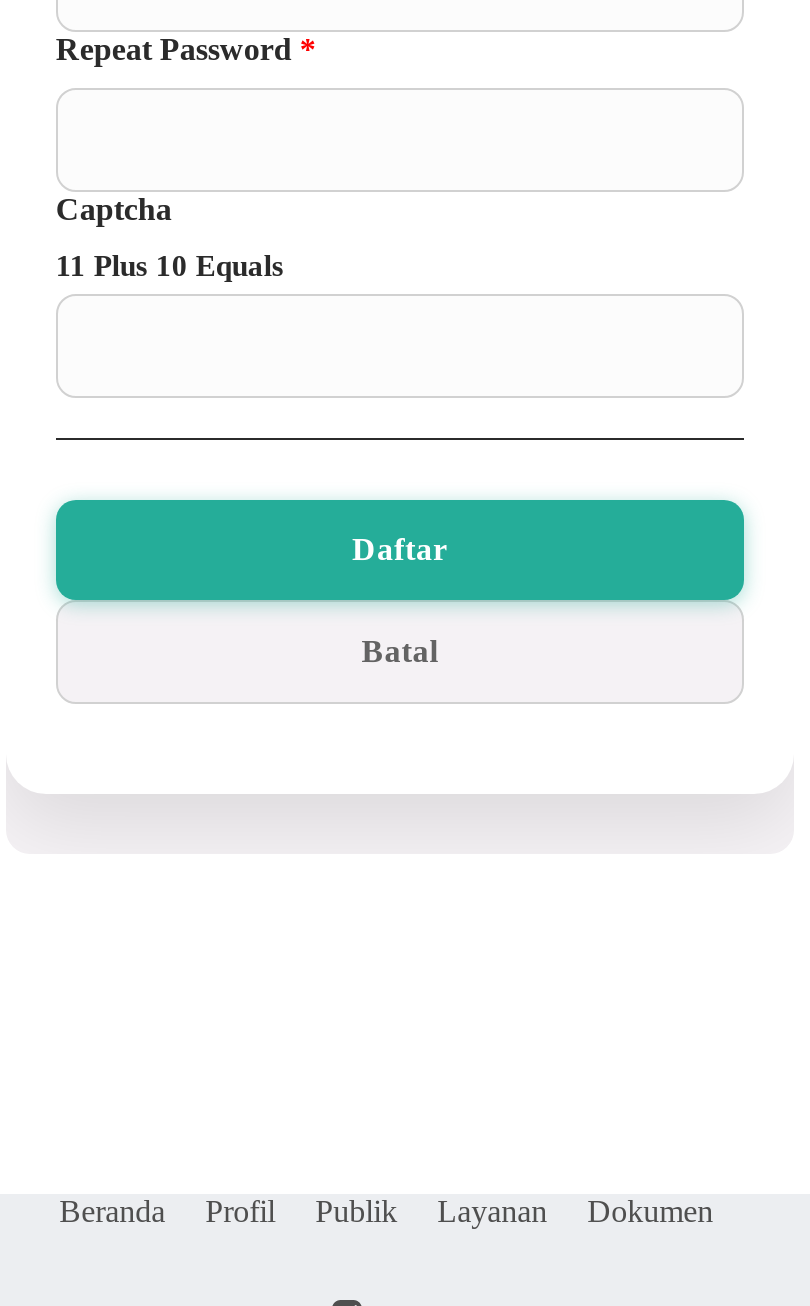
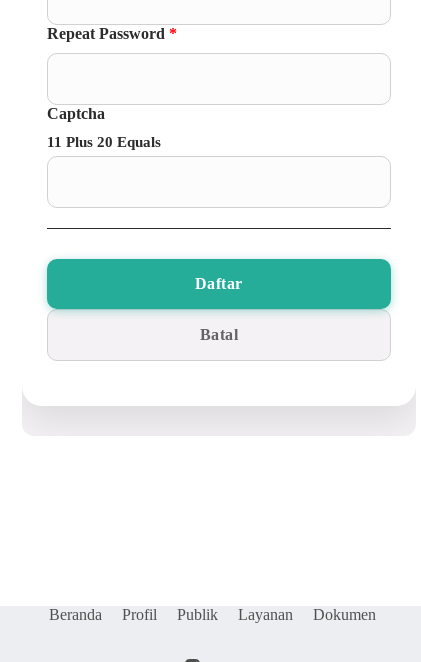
- 11 Plus 10 Equals
+ 11 Plus 20 Equals
